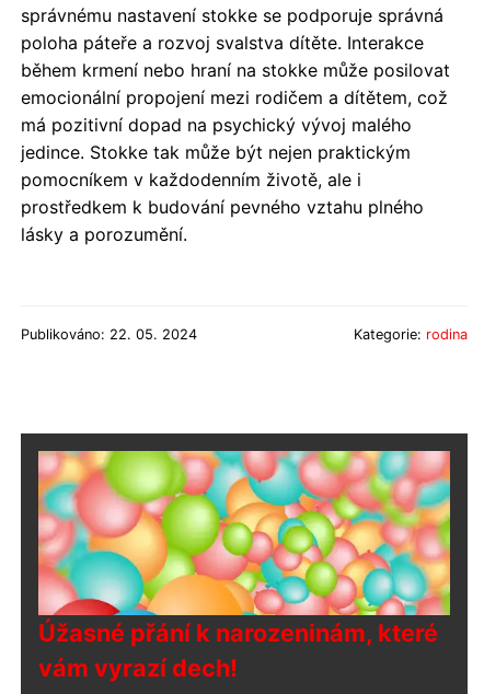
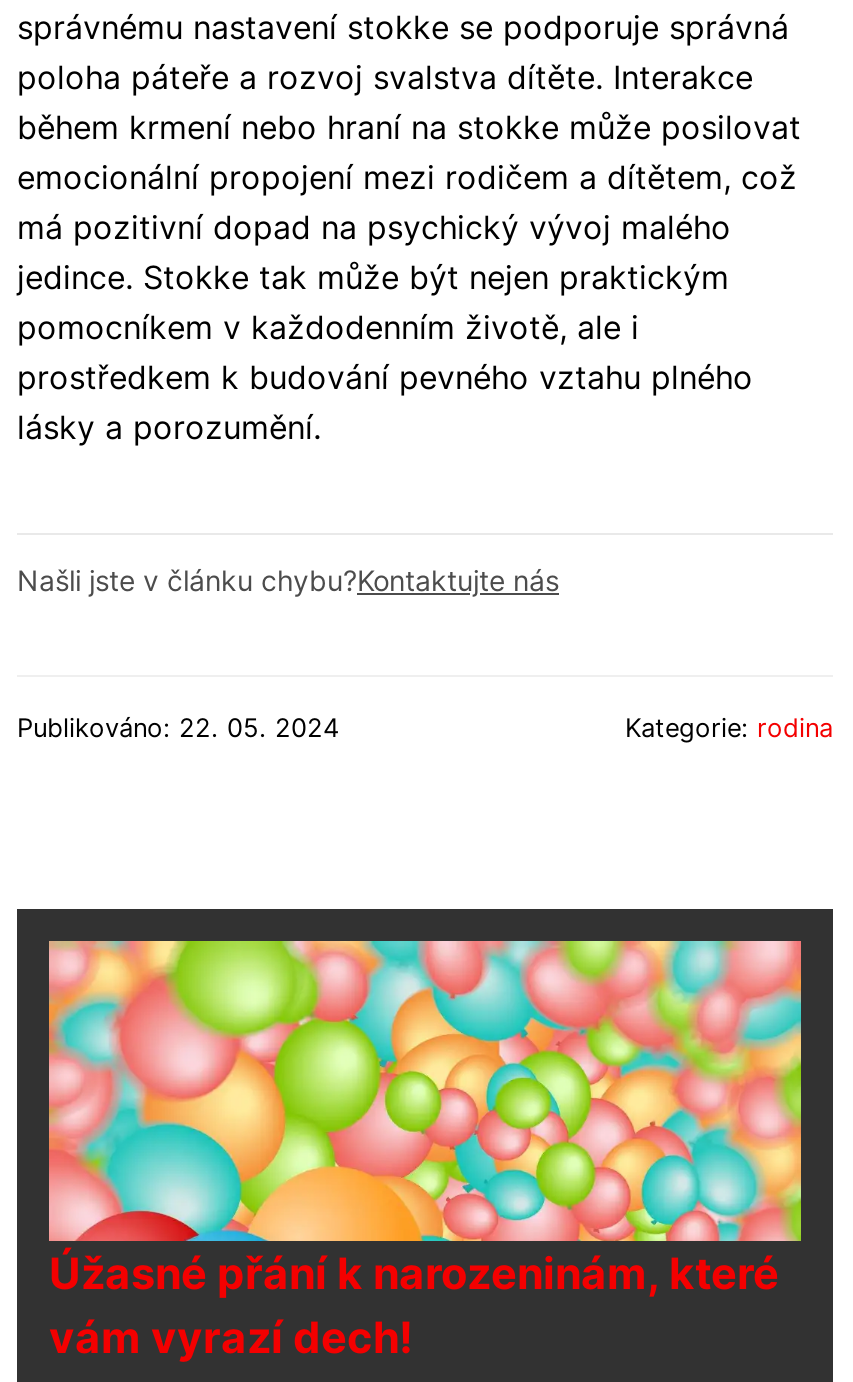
+ Našli jste v článku chybu?Kontaktujte nás
